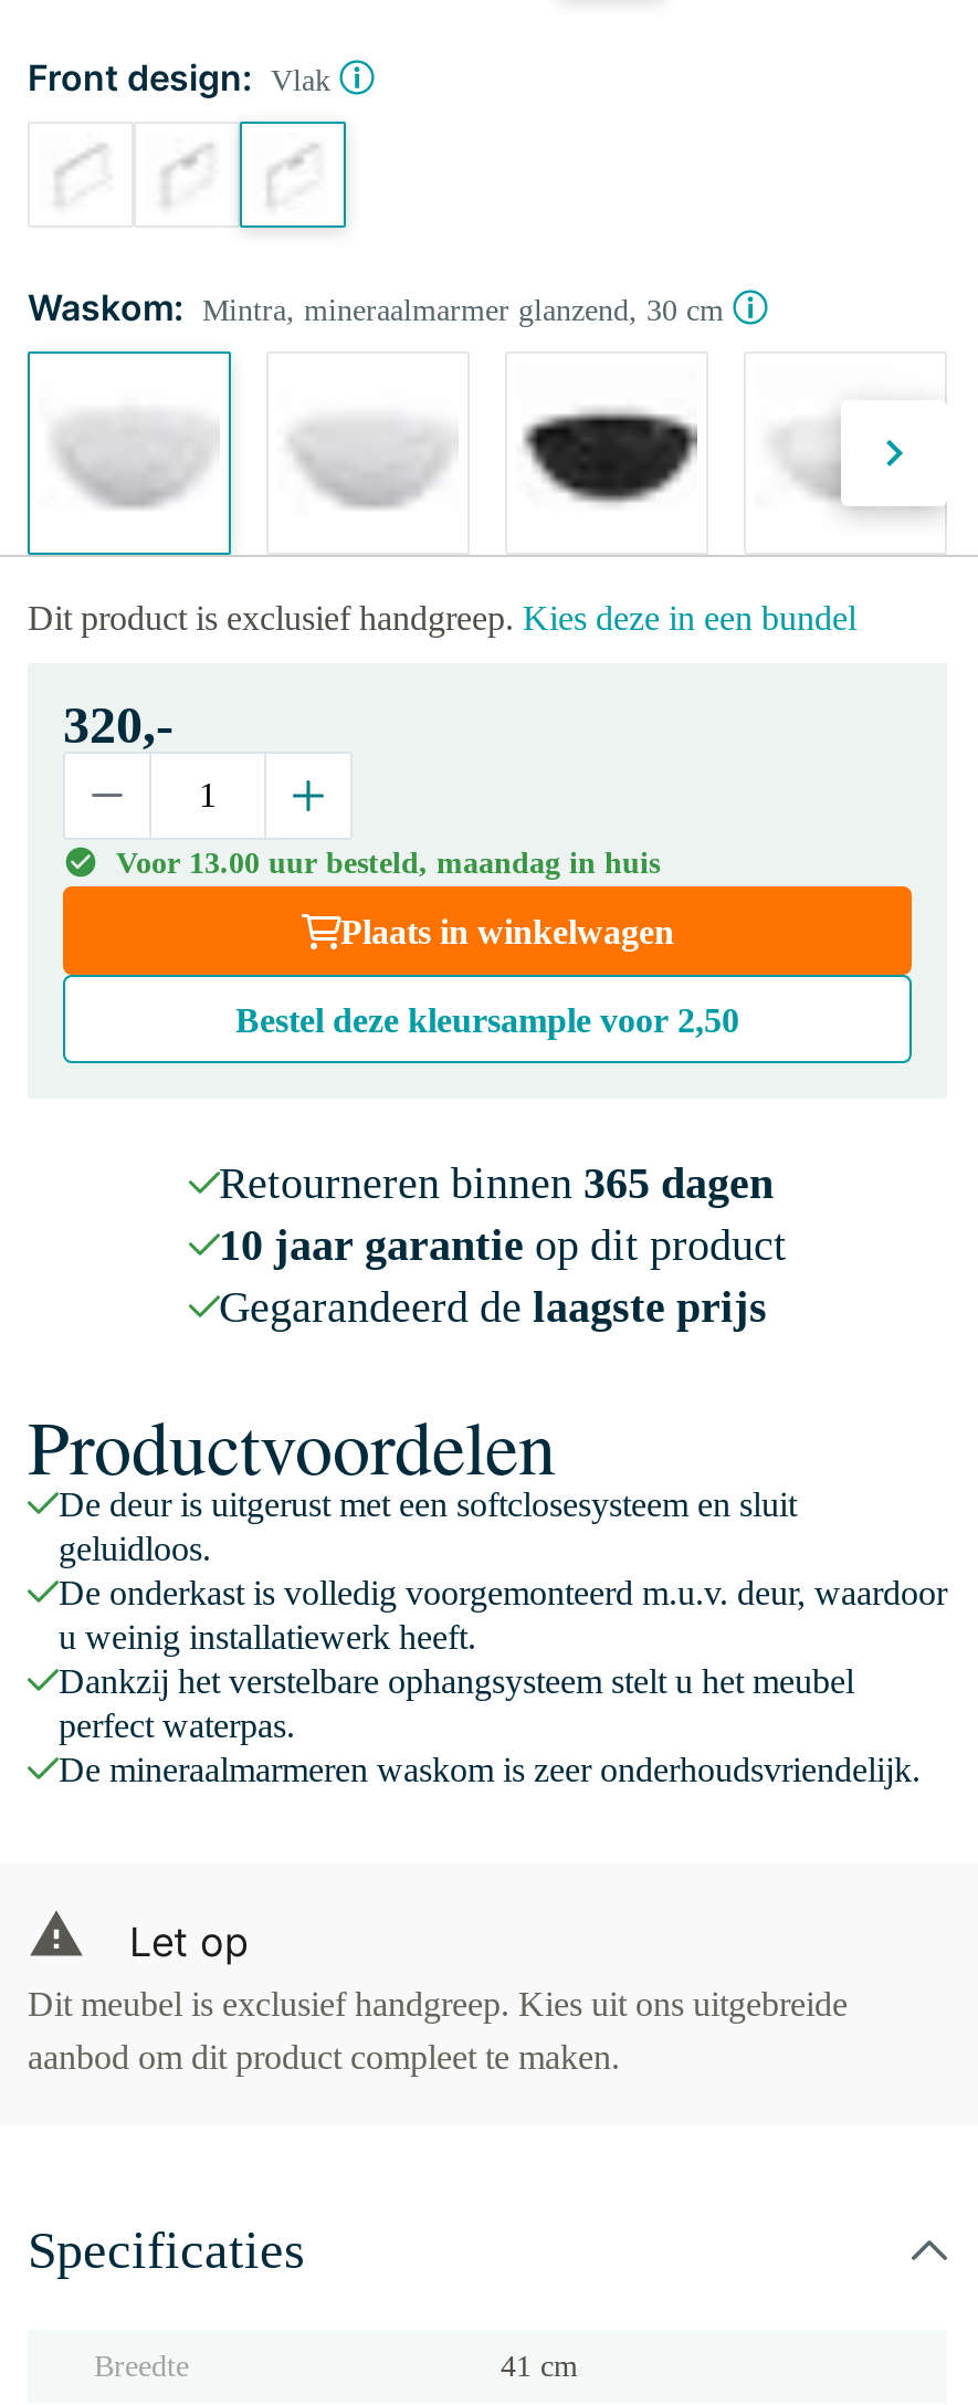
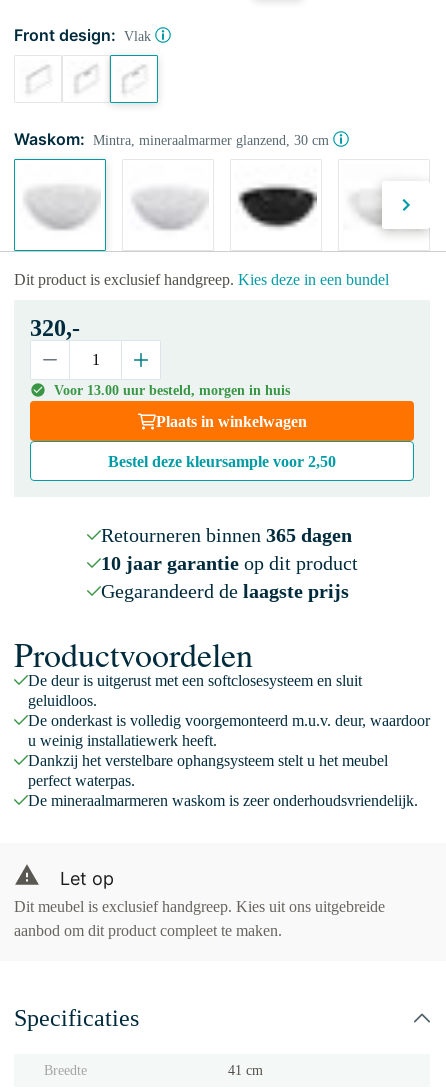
- Voor 13.00 uur besteld, maandag in huis
+ Voor 13.00 uur besteld, morgen in huis
